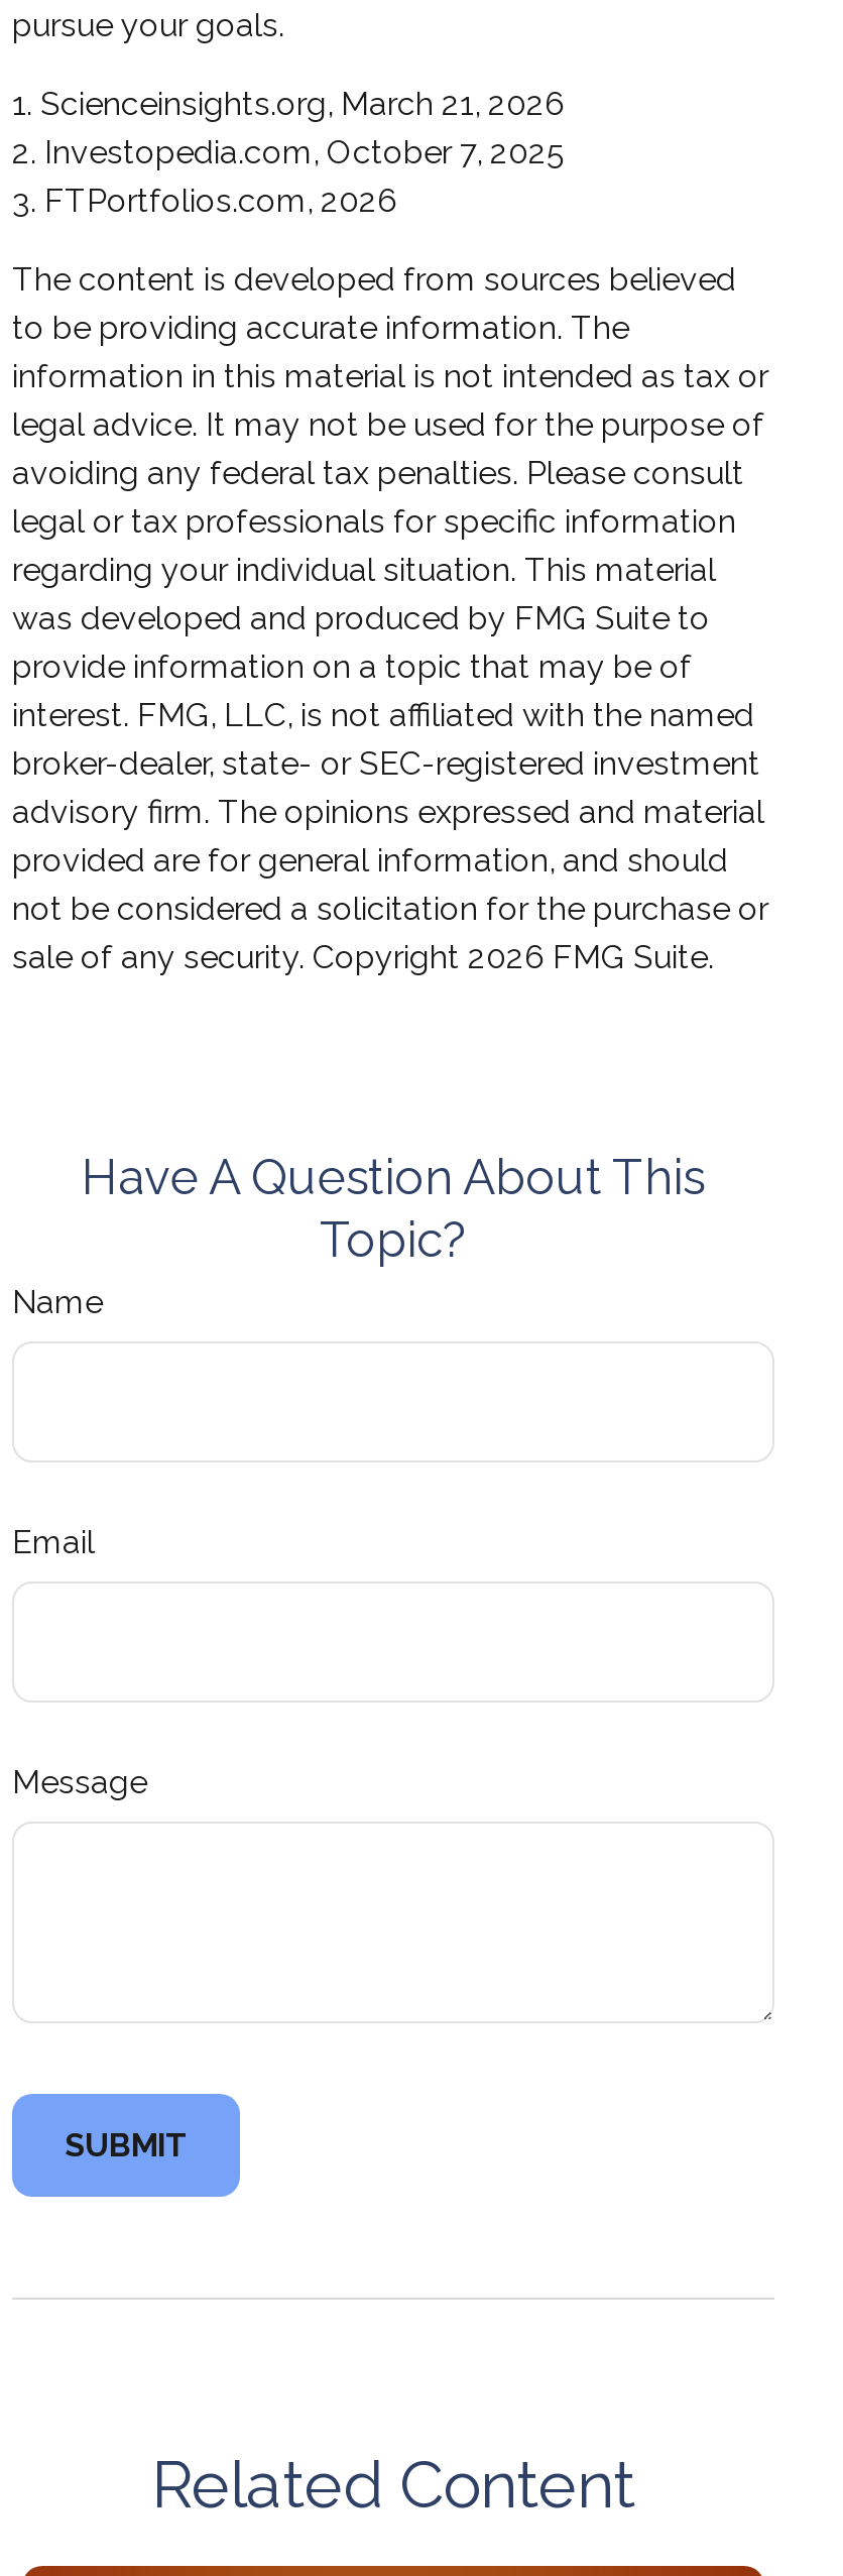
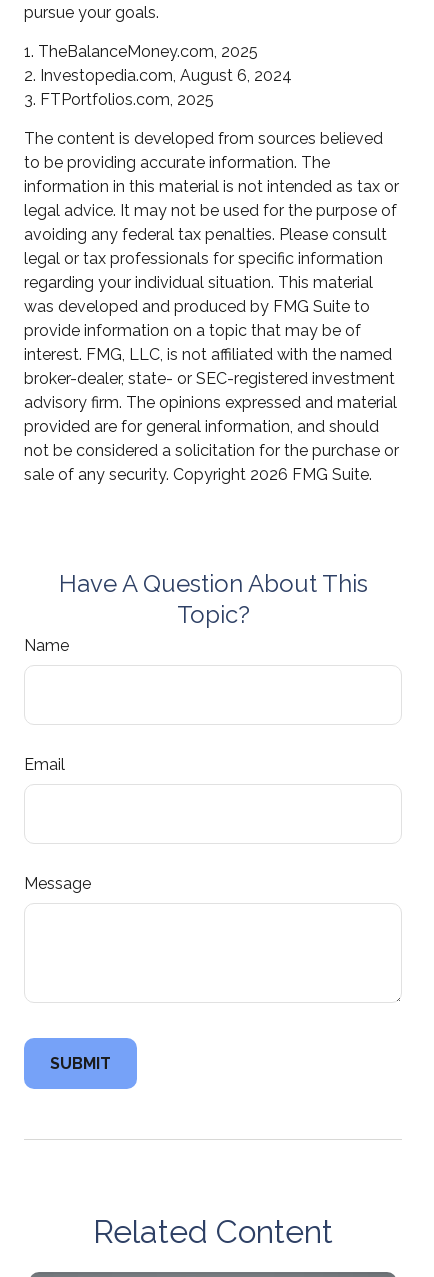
- 1. Scienceinsights.org, March 21, 2026
- 2. Investopedia.com, October 7, 2025
- 3. FTPortfolios.com, 2026
+ 1. TheBalanceMoney.com, 2025
+ 2. Investopedia.com, August 6, 2024
+ 3. FTPortfolios.com, 2025
